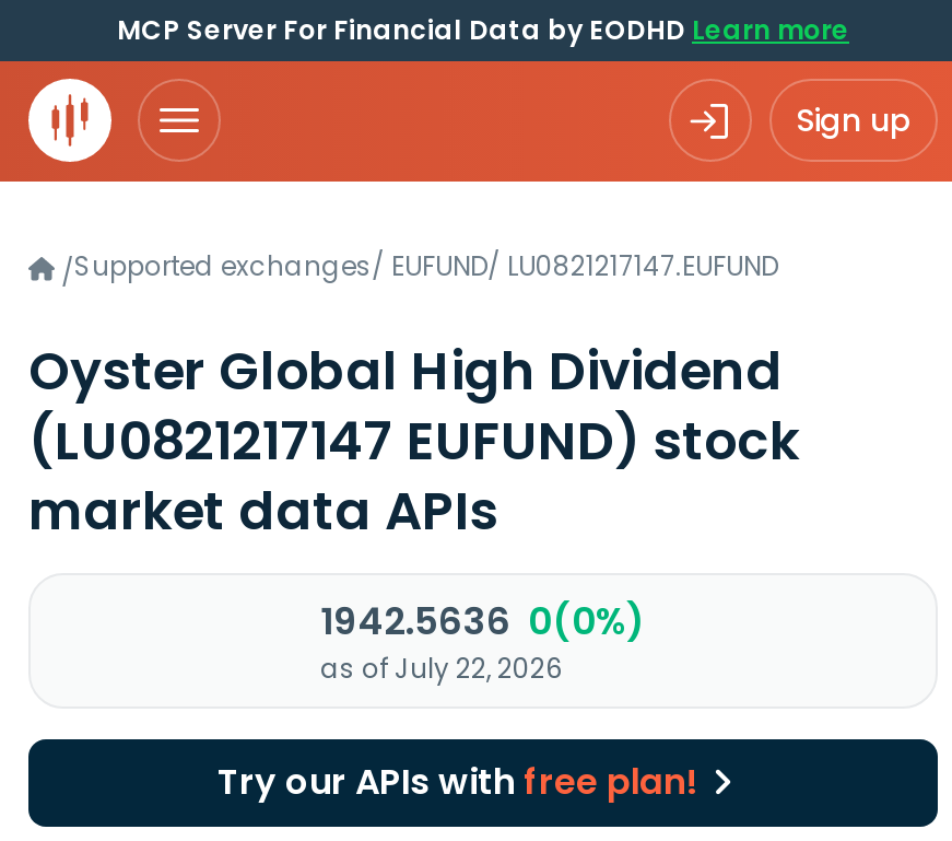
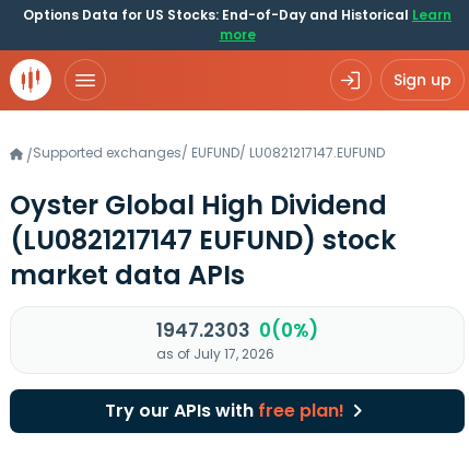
- MCP Server For Financial Data by EODHD Learn more
+ Options Data for US Stocks: End-of-Day and Historical Learn
+ more

- 1942.5636 0(0%)
+ 1947.2303 0(0%)

- as of July 22, 2026
+ as of July 17, 2026
